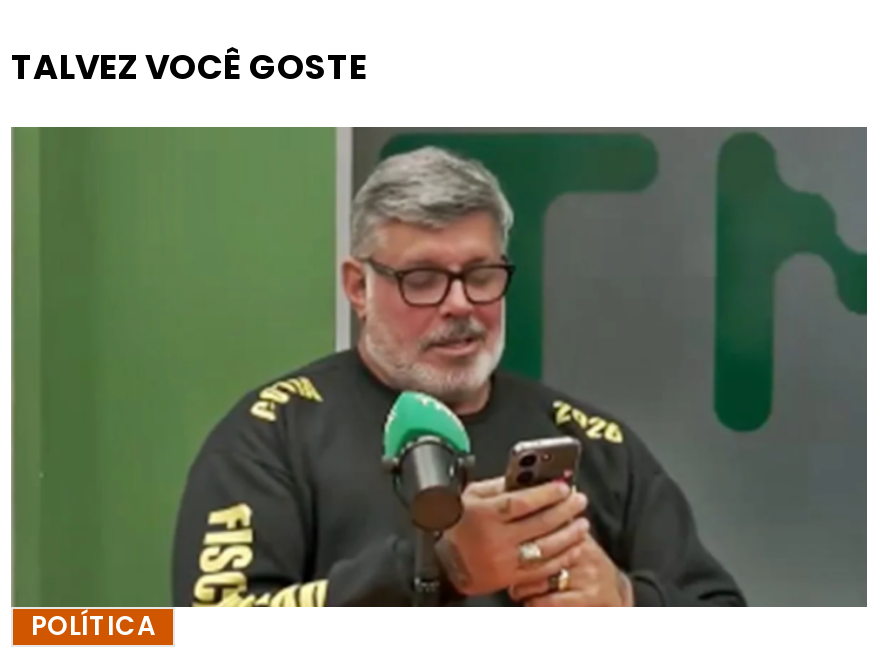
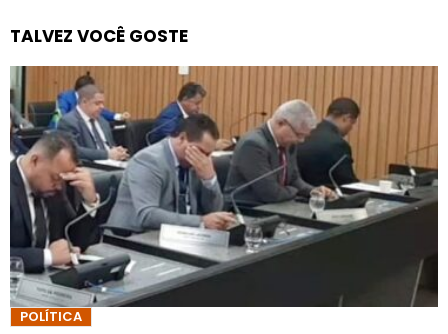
- [image]
+ [image]
